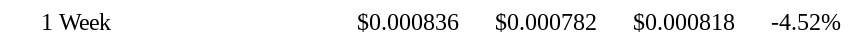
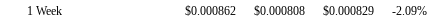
- $0.000836
+ $0.000862

- $0.000782
+ $0.000808

- $0.000818
+ $0.000829

- -4.52%
+ -2.09%
